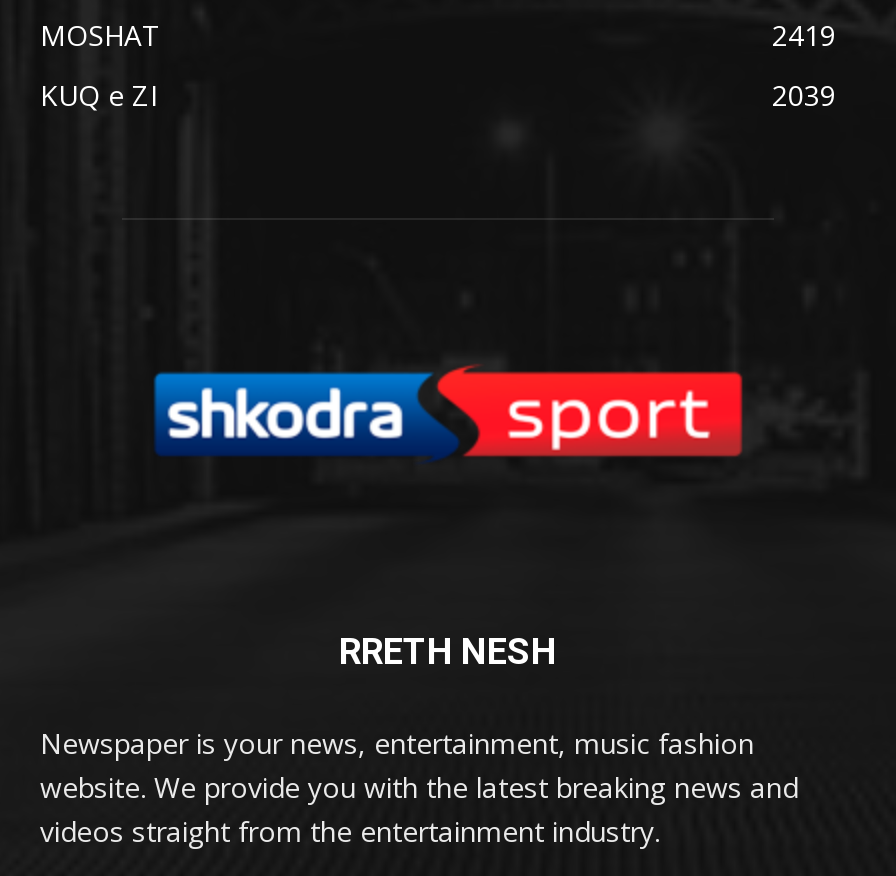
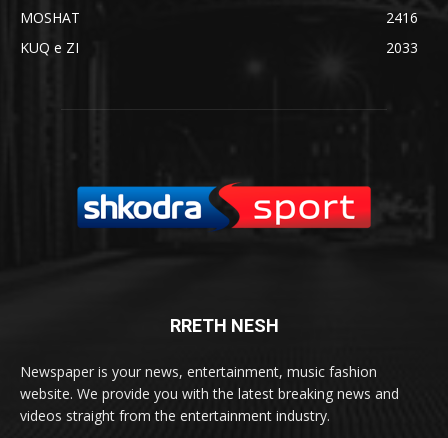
- 2419
+ 2416

- 2039
+ 2033
